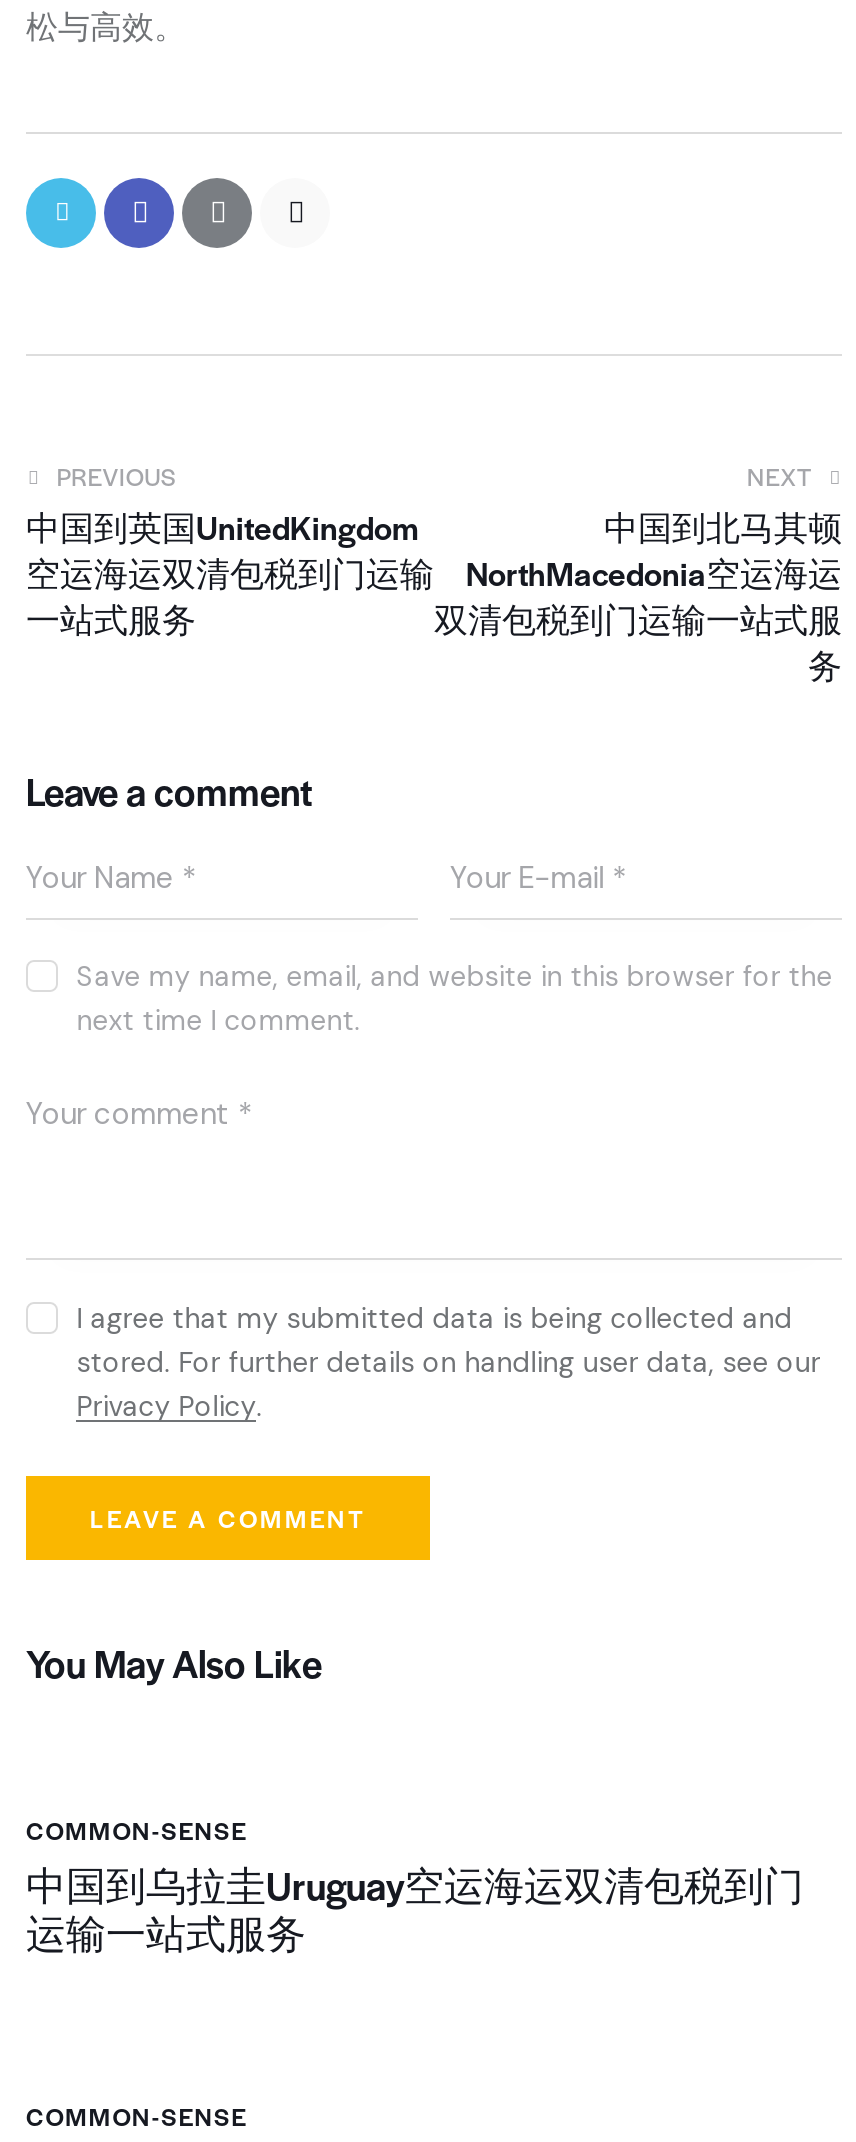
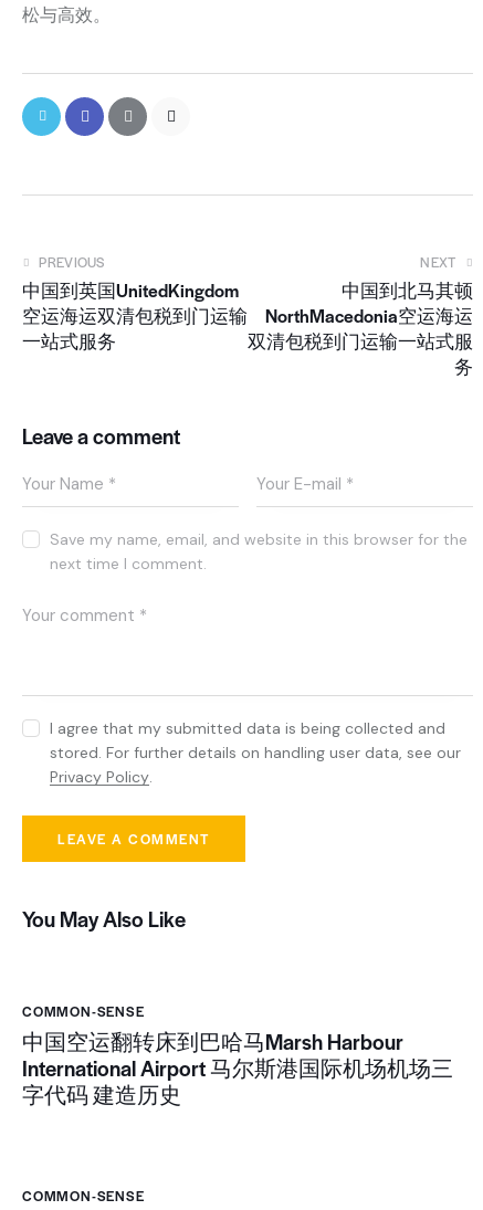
- 中国到乌拉圭Uruguay空运海运双清包税到门
- 运输一站式服务
+ 中国空运翻转床到巴哈马Marsh Harbour
+ International Airport 马尔斯港国际机场机场三
+ 字代码 建造历史
